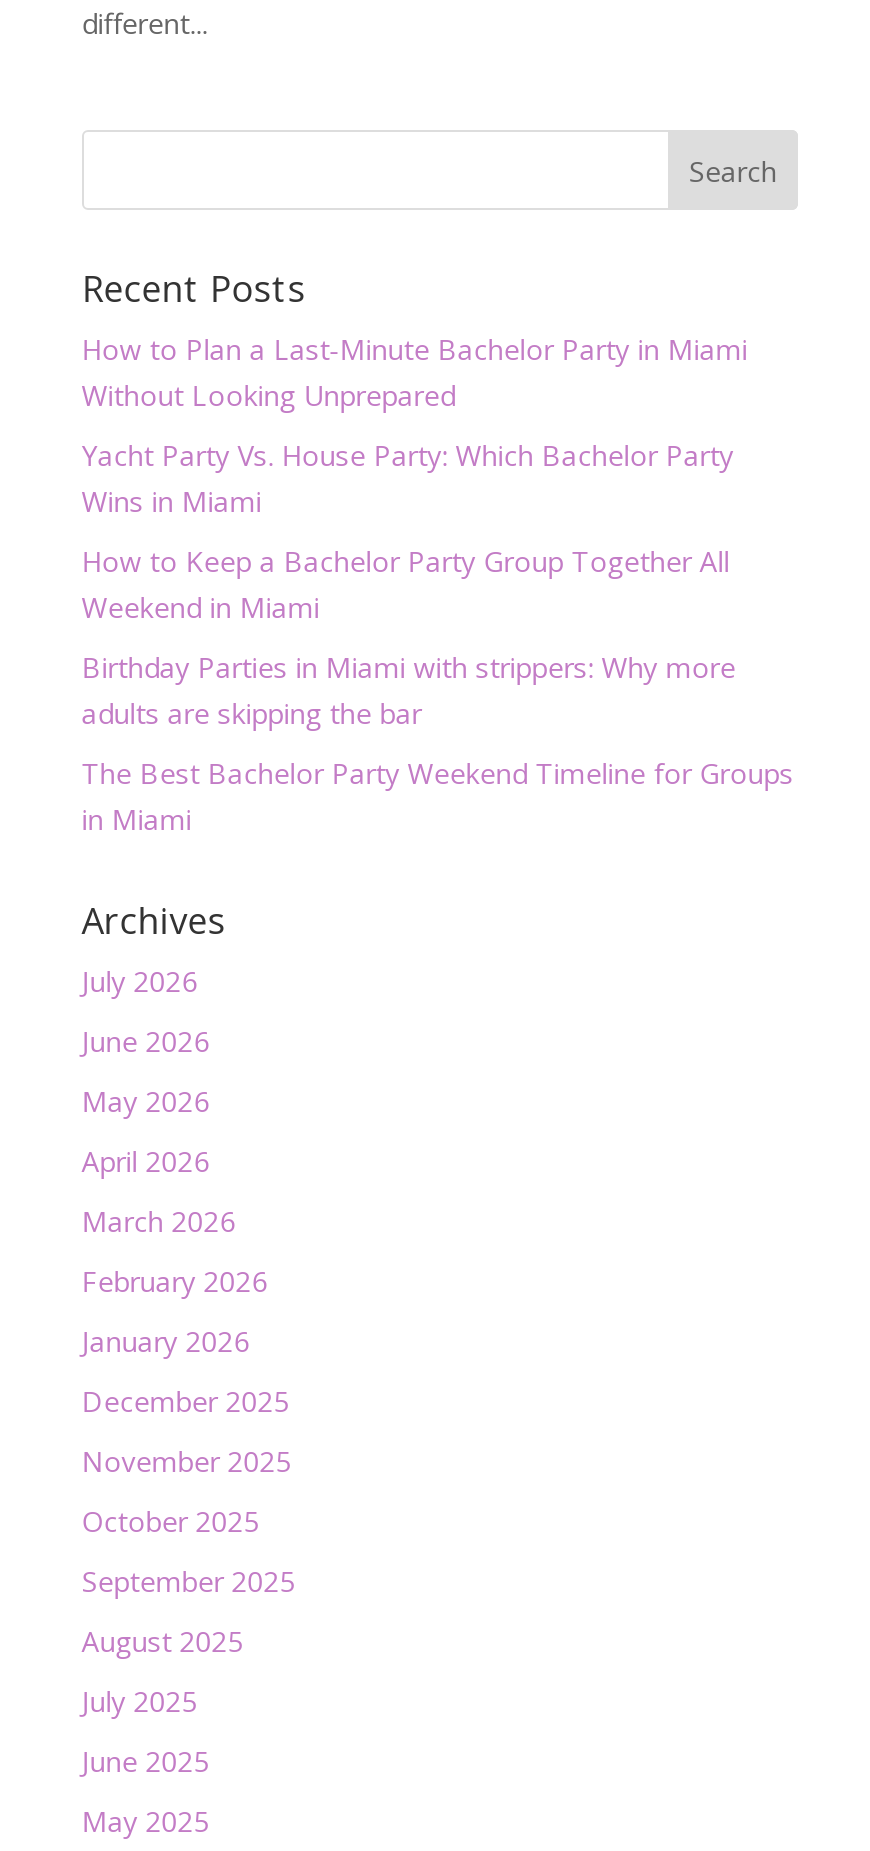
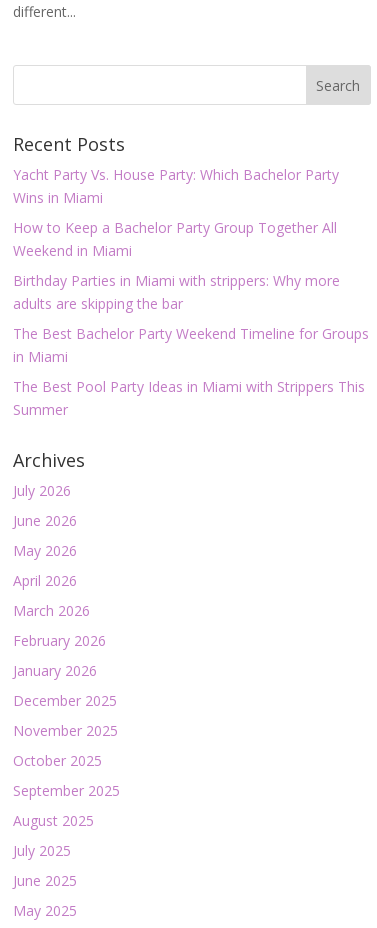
- How to Plan a Last-Minute Bachelor Party in Miami
- Without Looking Unprepared

moved up: Yacht Party Vs. House Party: Which Bachelor Party | Wins in Miami | How to Keep a Bachelor Party Group Together All | Weekend in Miami | Birthday Parties in Miami with strippers: Why more | adults are skipping the bar | The Best Bachelor Party Weekend Timeline for Groups | in Miami

+ The Best Pool Party Ideas in Miami with Strippers This
+ Summer
